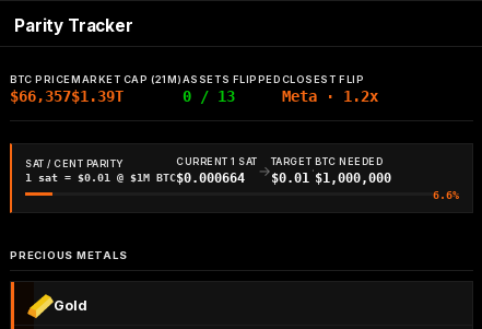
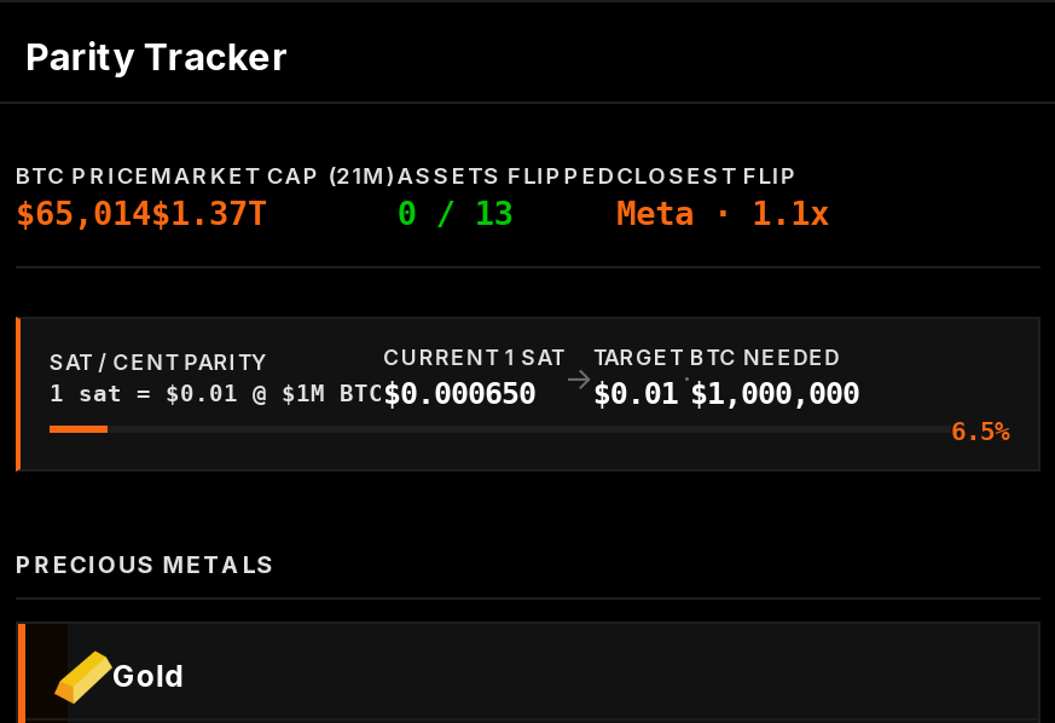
- $66,357
+ $65,014

- $1.39T
+ $1.37T

- Meta · 1.2x
+ Meta · 1.1x

- $0.000664
+ $0.000650

- 6.6%
+ 6.5%
